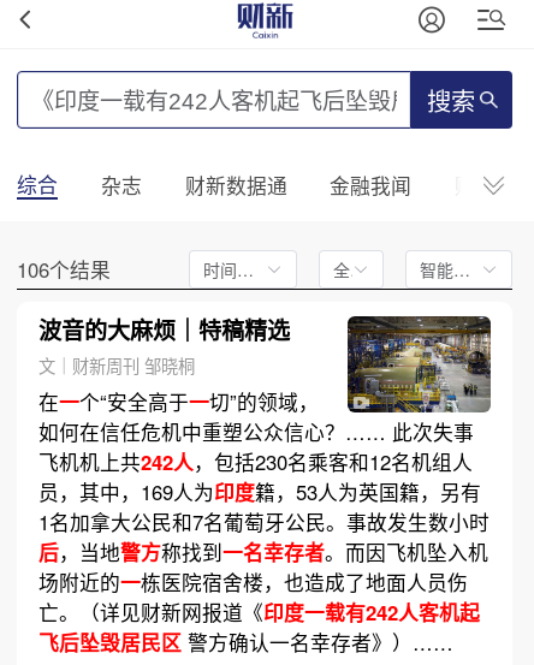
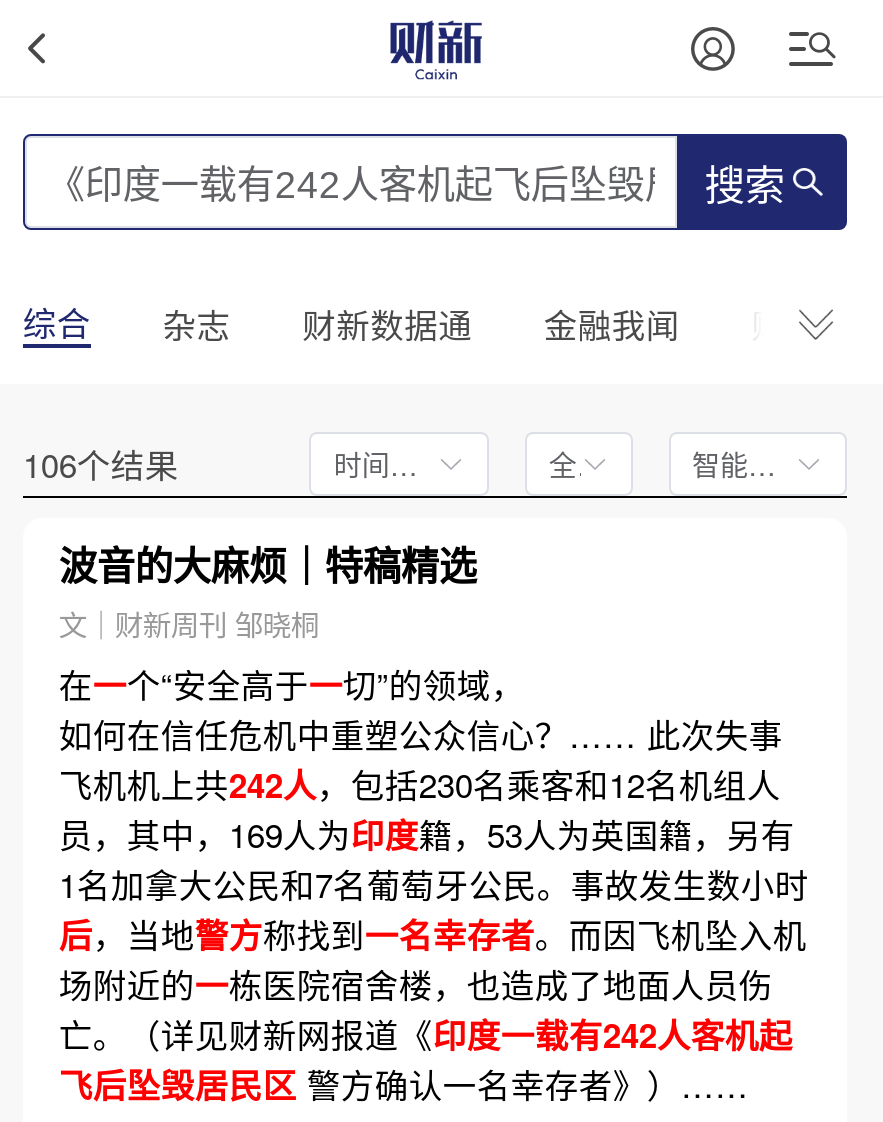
- [image]
